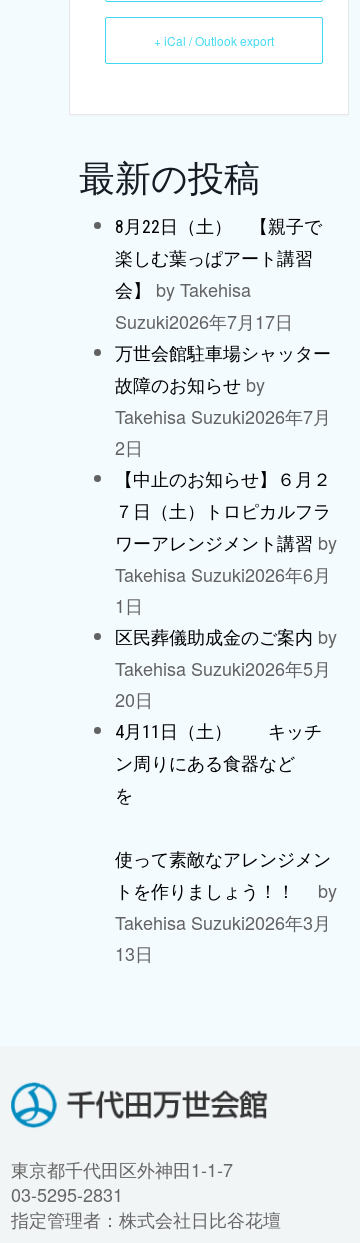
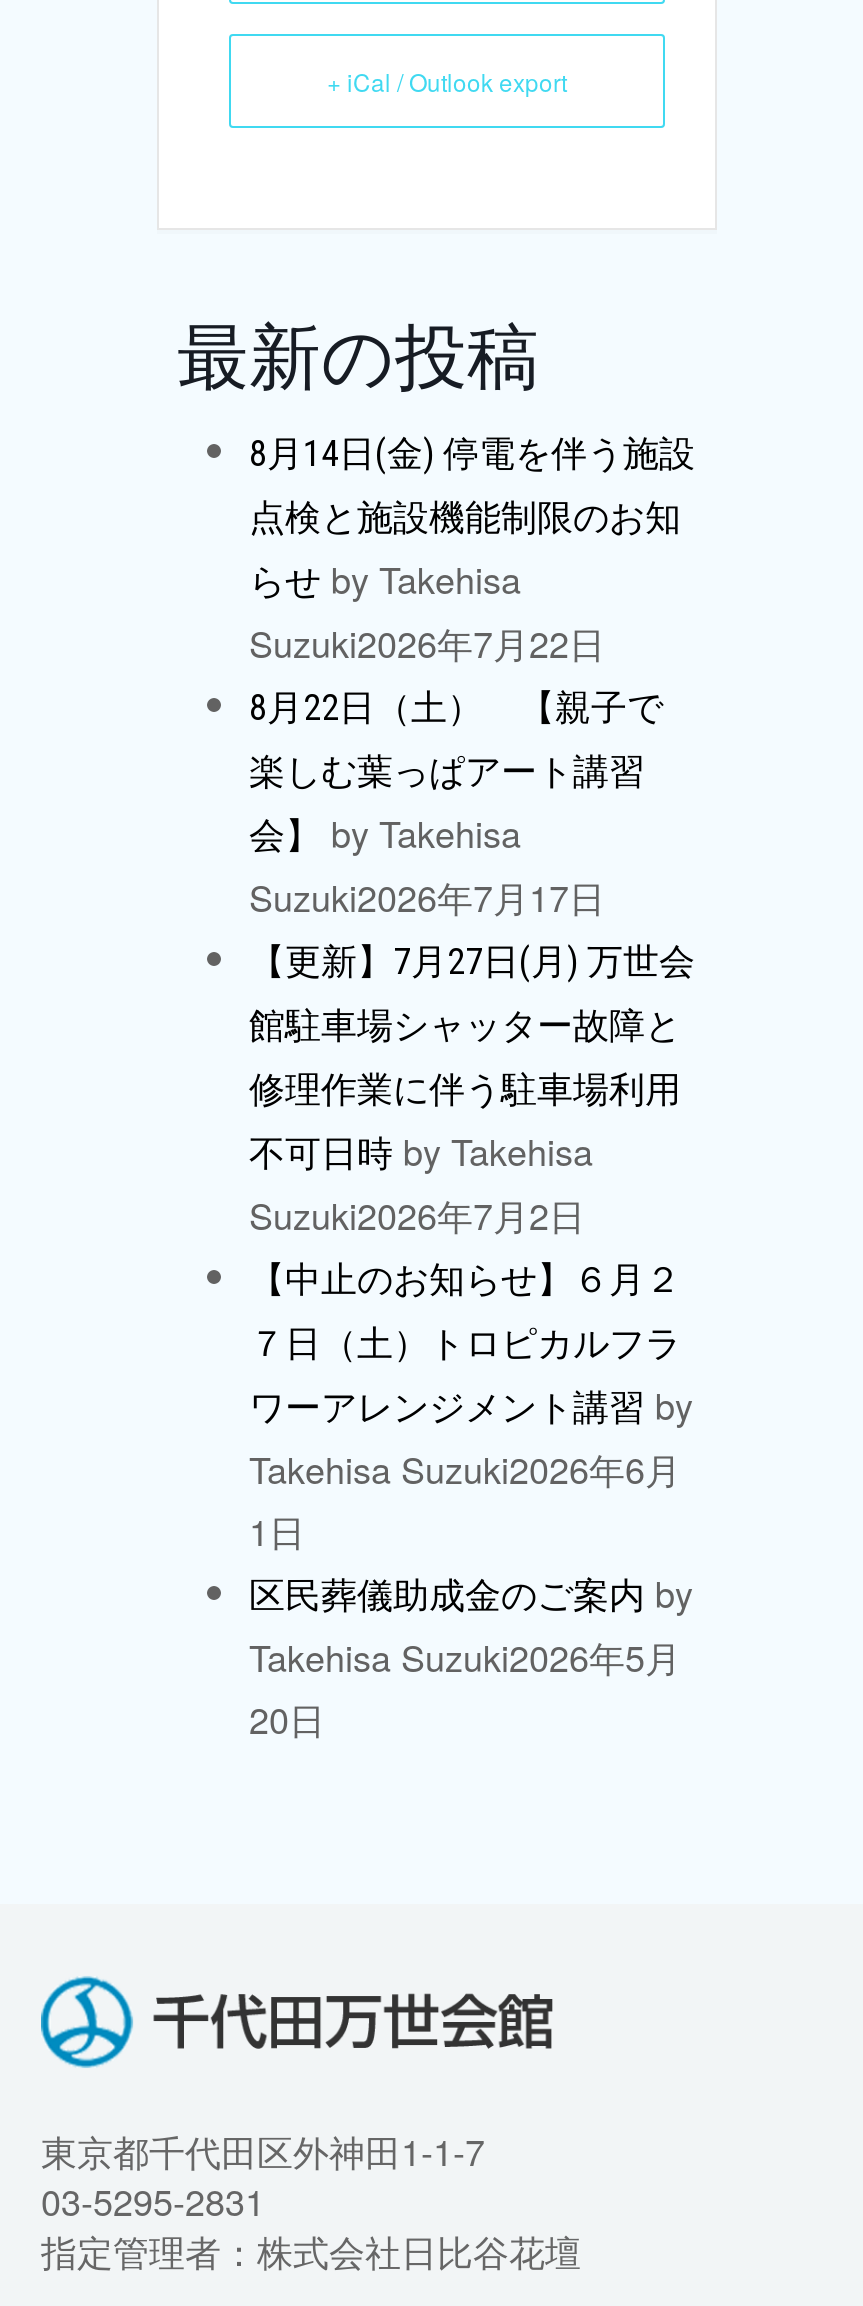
+ 8月14日(金) 停電を伴う施設
+ 点検と施設機能制限のお知
+ らせby Takehisa
+ Suzuki2026年7月22日

moved down: 8月22日（土） 【親子で | 楽しむ葉っぱアート講習 | 会】by Takehisa | Suzuki2026年7月17日

- 万世会館駐車場シャッター
- 故障のお知らせby
- Takehisa Suzuki2026年7月
- 2日
+ 【更新】7月27日(月) 万世会
+ 館駐車場シャッター故障と
+ 修理作業に伴う駐車場利用
+ 不可日時by Takehisa
+ Suzuki2026年7月2日

moved down: 【中止のお知らせ】６月２ | ７日（土）トロピカルフラ | ワーアレンジメント講習by | Takehisa Suzuki2026年6月 | 1日 | 区民葬儀助成金のご案内by | Takehisa Suzuki2026年5月 | 20日

- 4月11日（土） キッチ
- ン周りにある食器など
- を
- 使って素敵なアレンジメン
- トを作りましょう！！by
- Takehisa Suzuki2026年3月
- 13日
